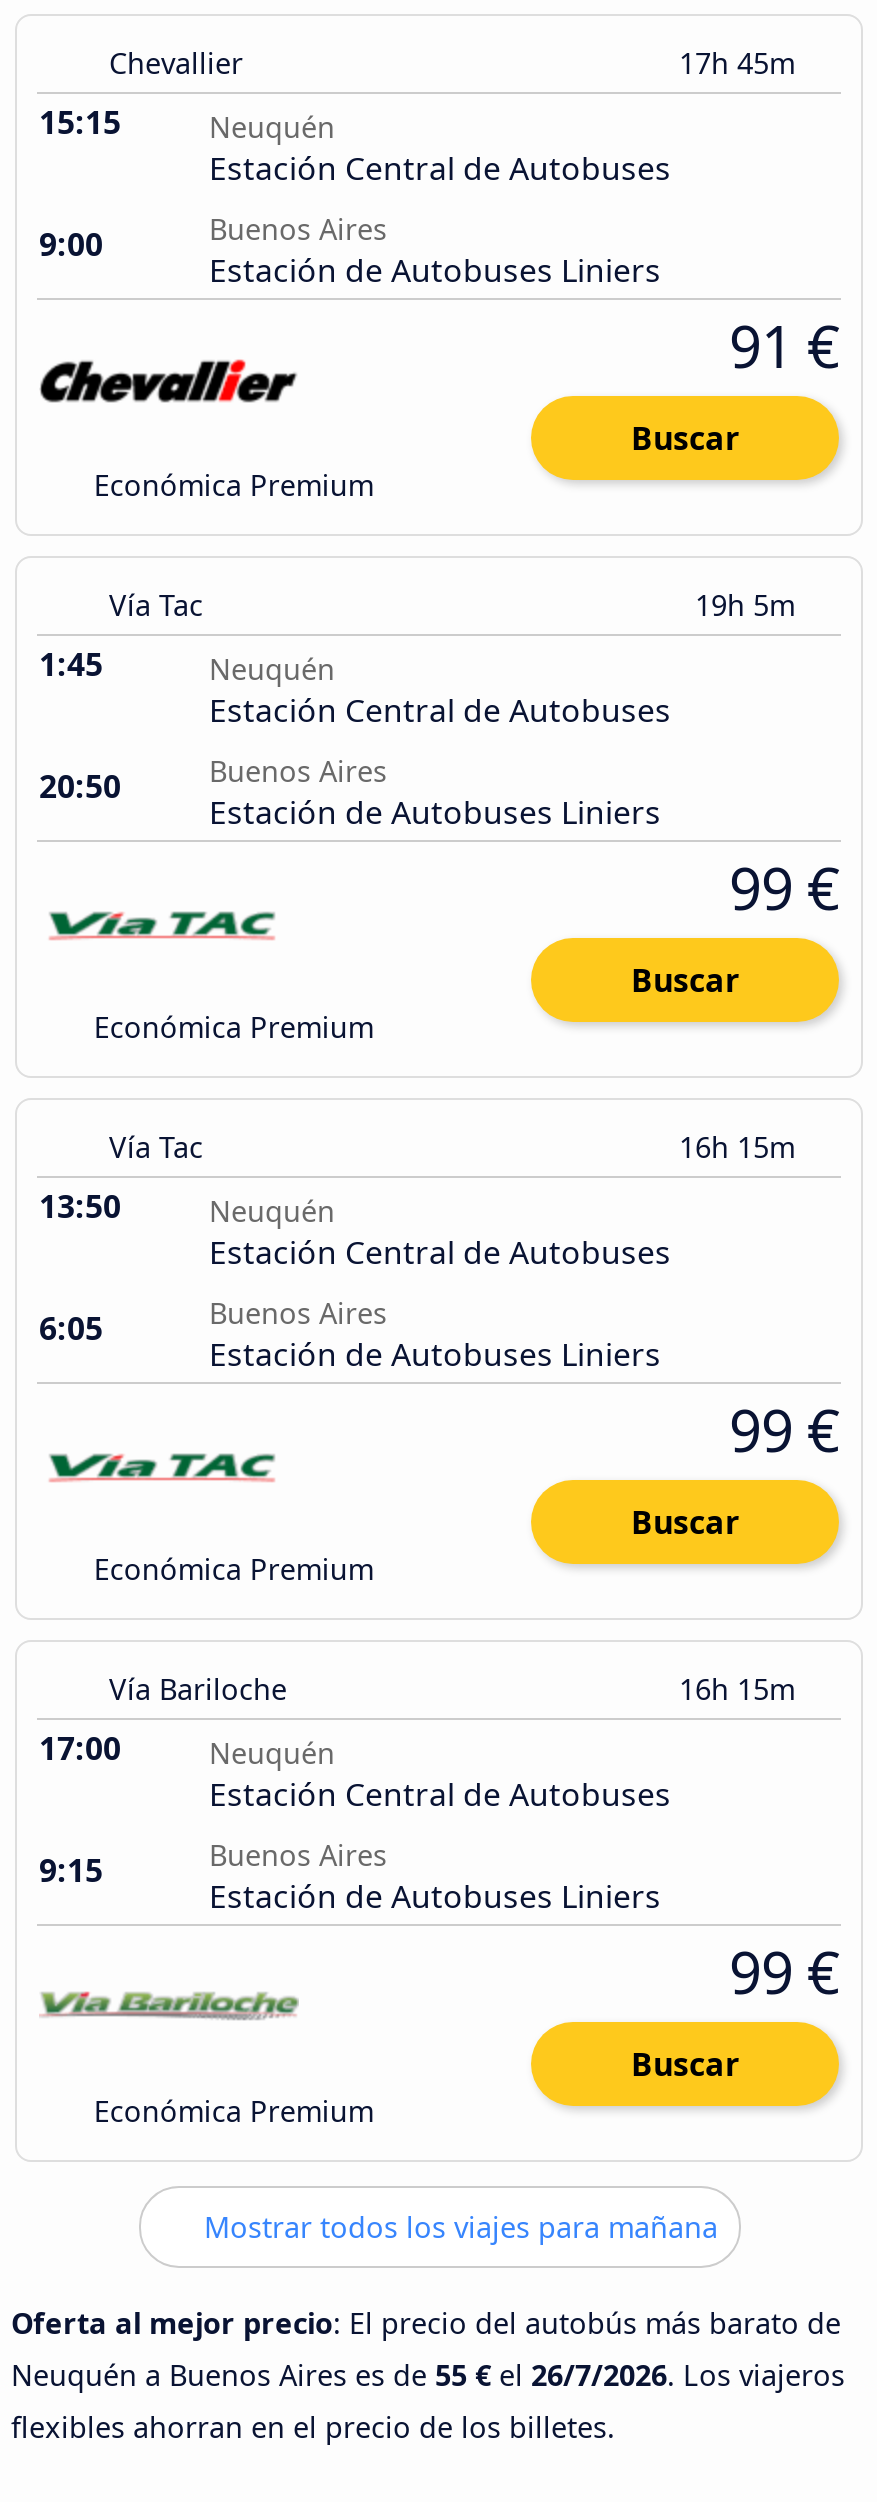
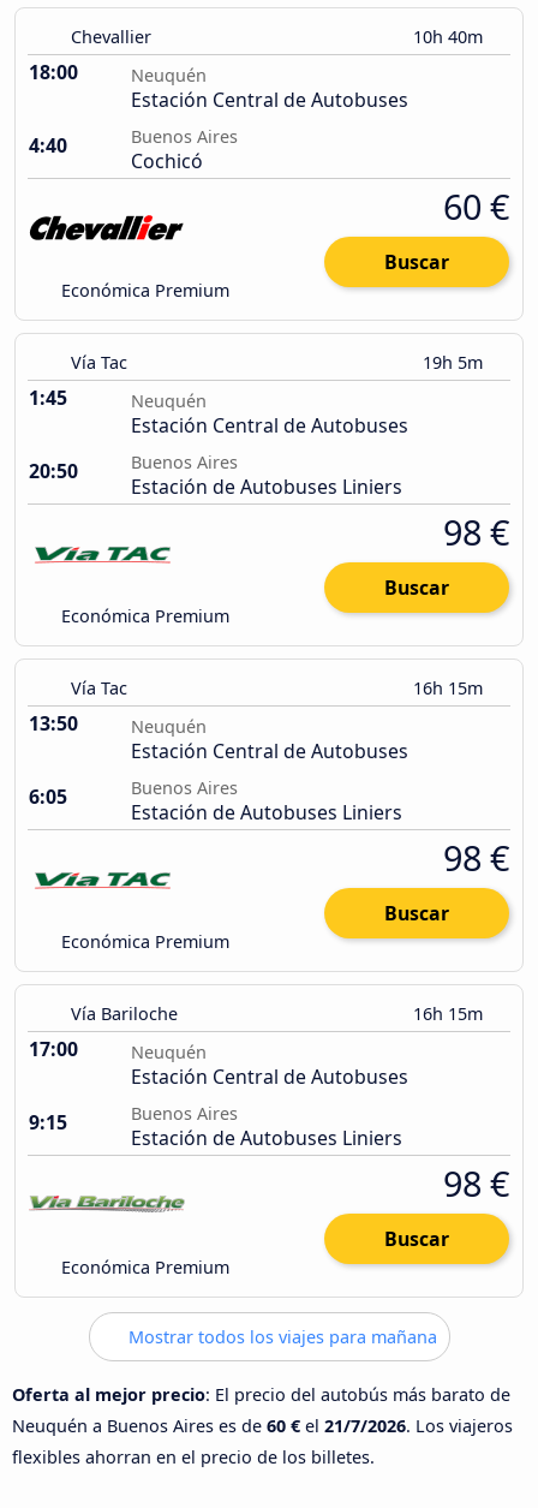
- 17h 45m
- 15:15
+ 10h 40m
+ 18:00

- 9:00
+ 4:40

- Estación de Autobuses Liniers
+ Cochicó

- 91 €
+ 60 €

- 99 €
+ 98 €

- 99 €
+ 98 €

- 99 €
+ 98 €

- Neuquén a Buenos Aires es de 55 €el 26/7/2026. Los viajeros
+ Neuquén a Buenos Aires es de 60 €el 21/7/2026. Los viajeros
